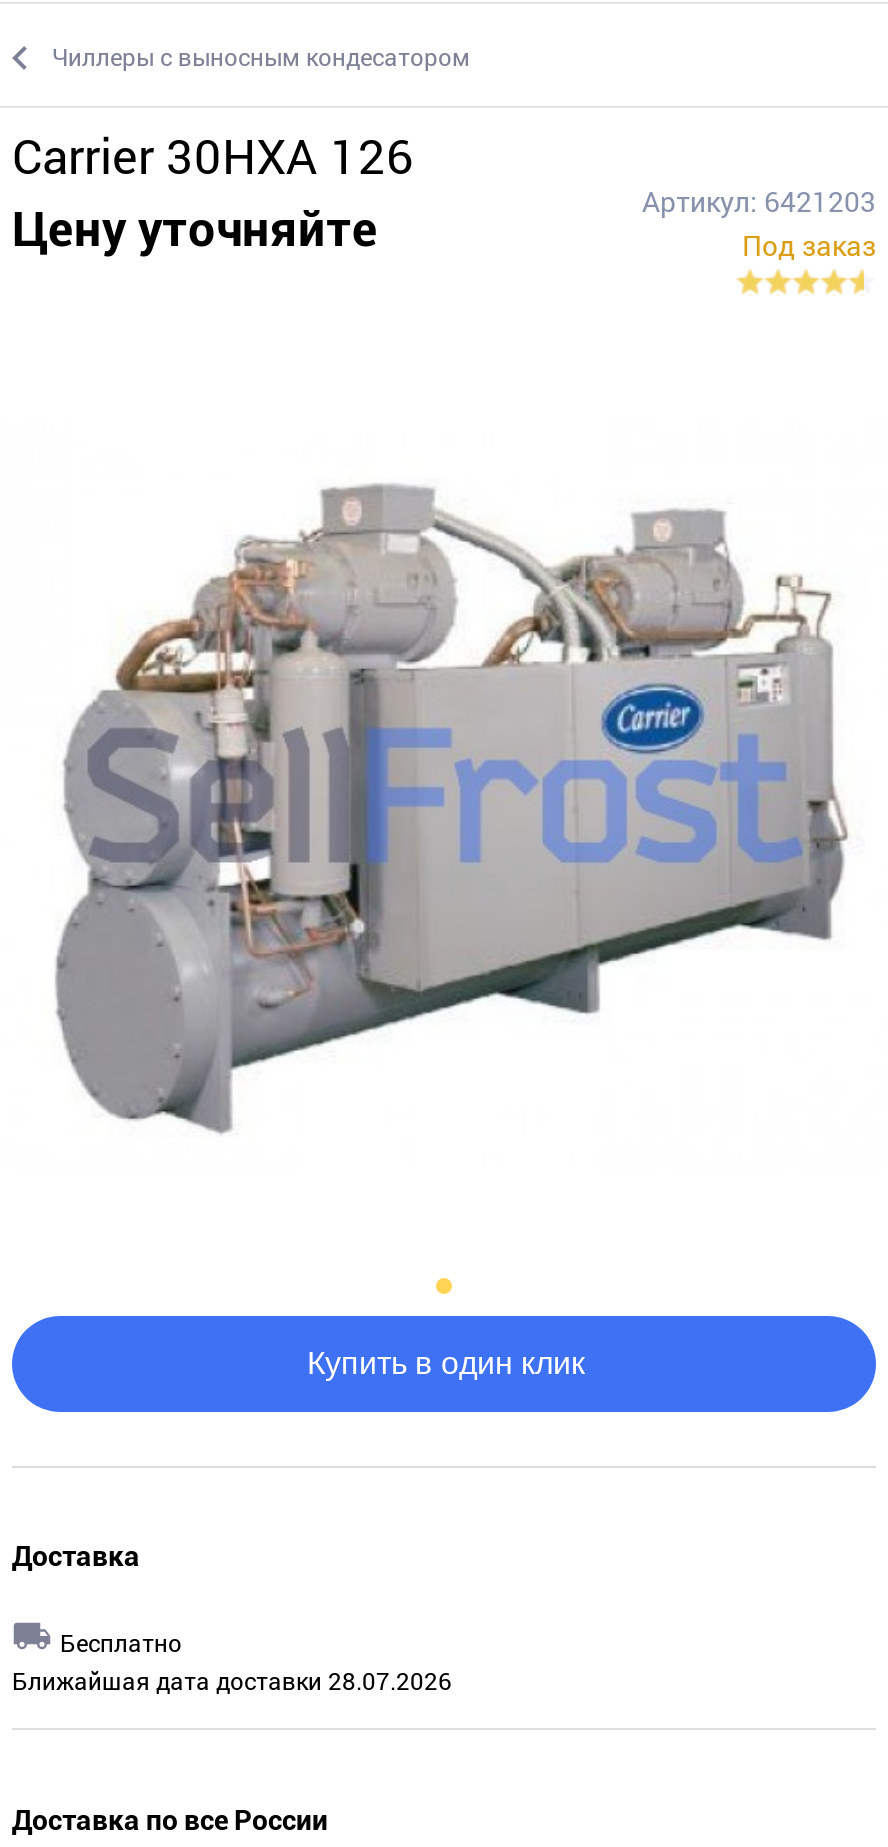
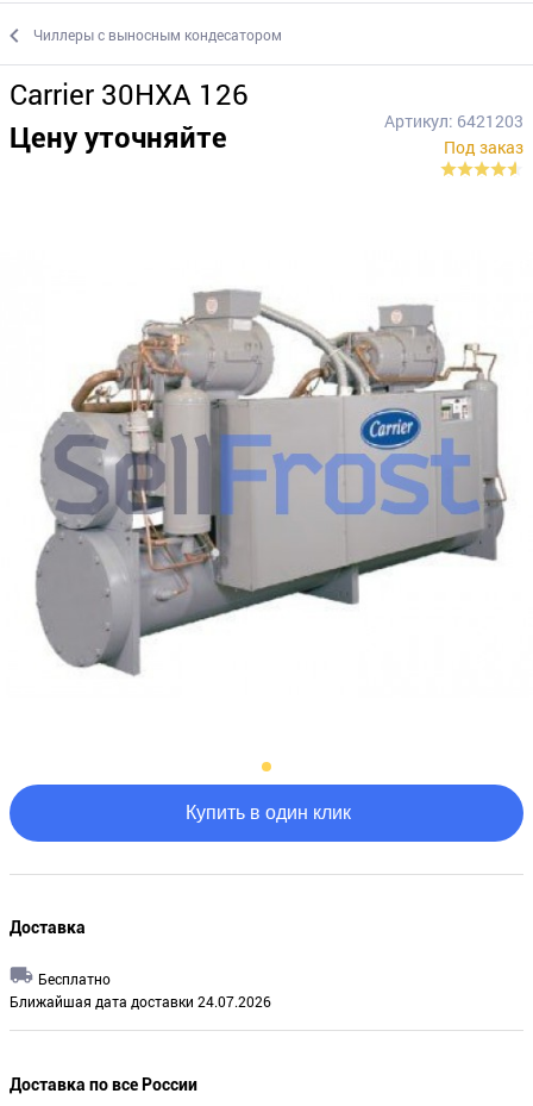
- Ближайшая дата доставки 28.07.2026
+ Ближайшая дата доставки 24.07.2026
